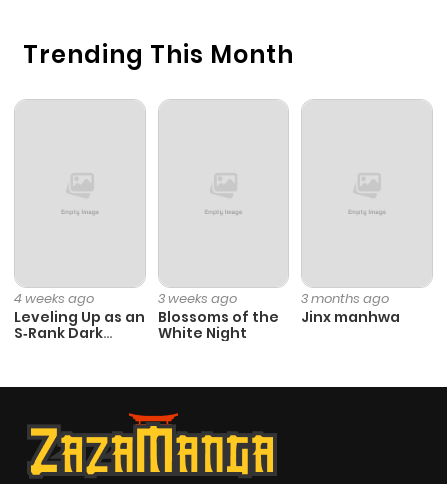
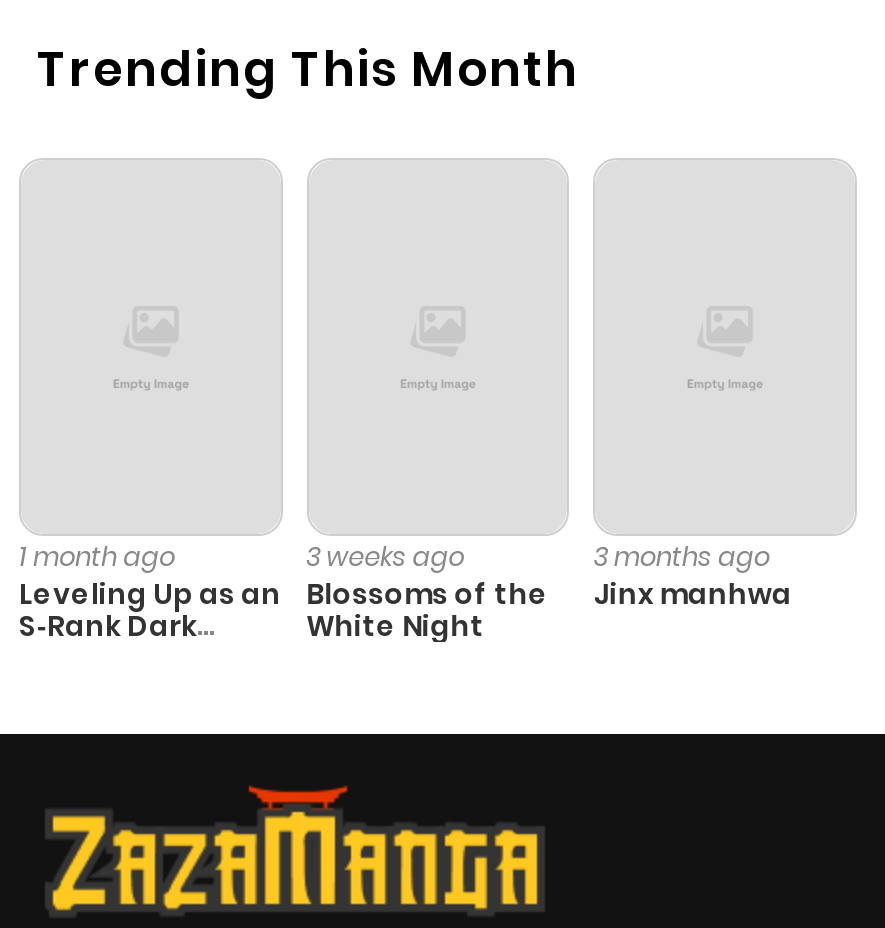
- 4 weeks ago
+ 1 month ago
